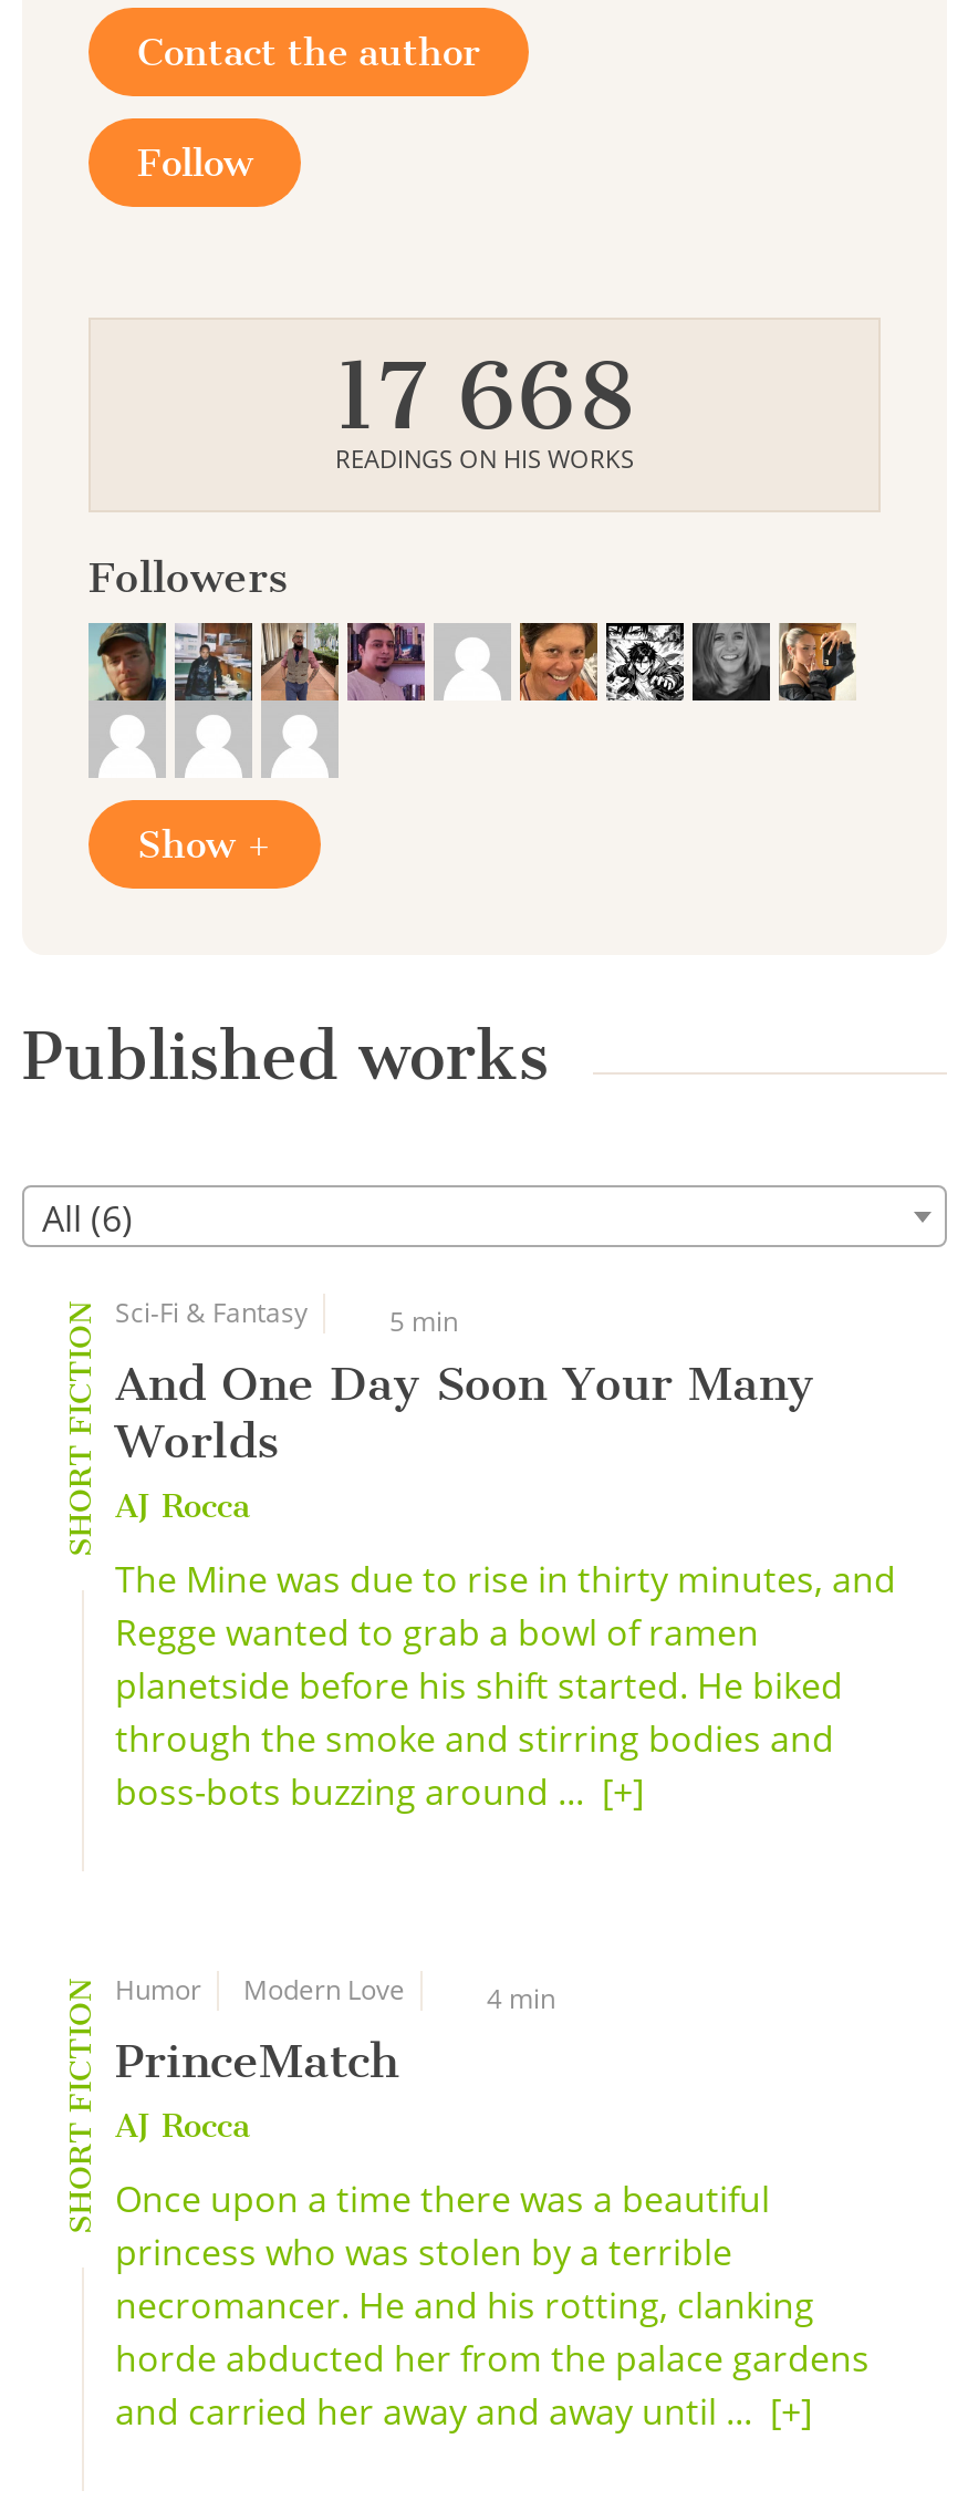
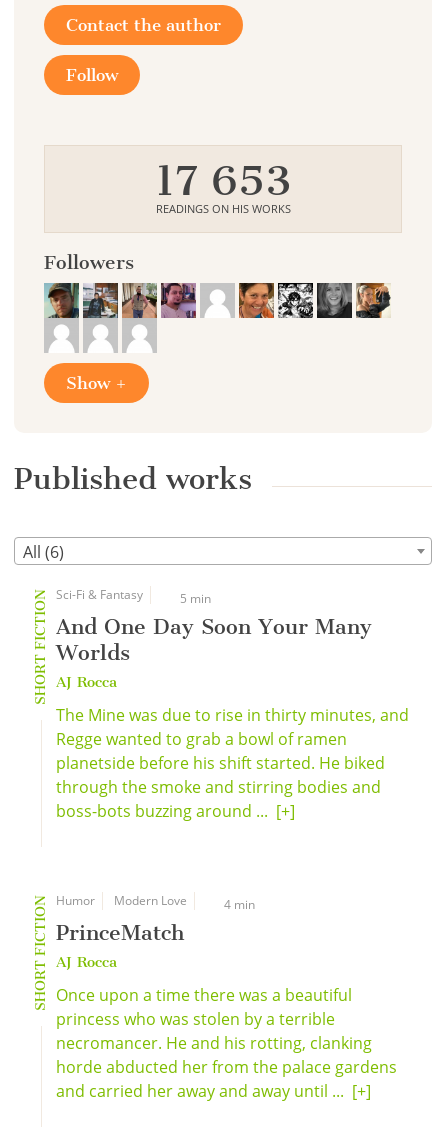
- 17 668
+ 17 653
